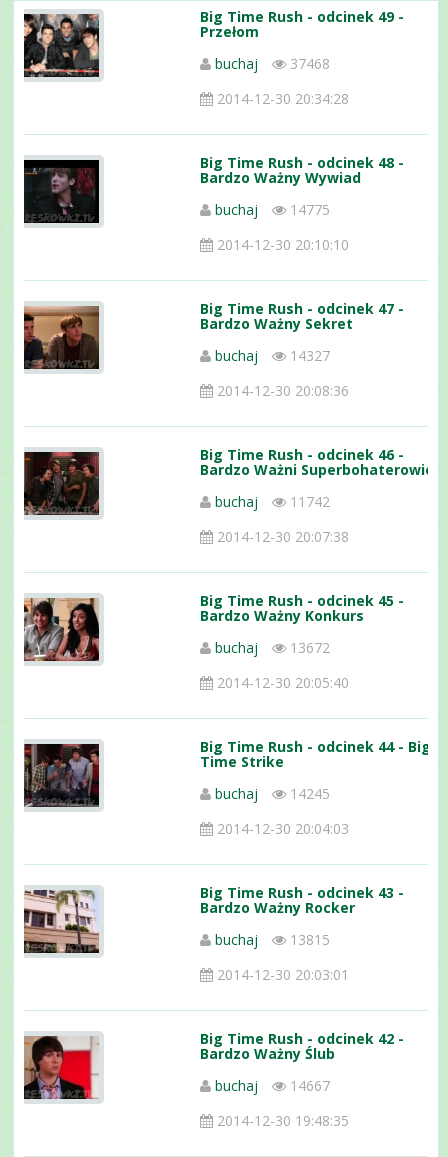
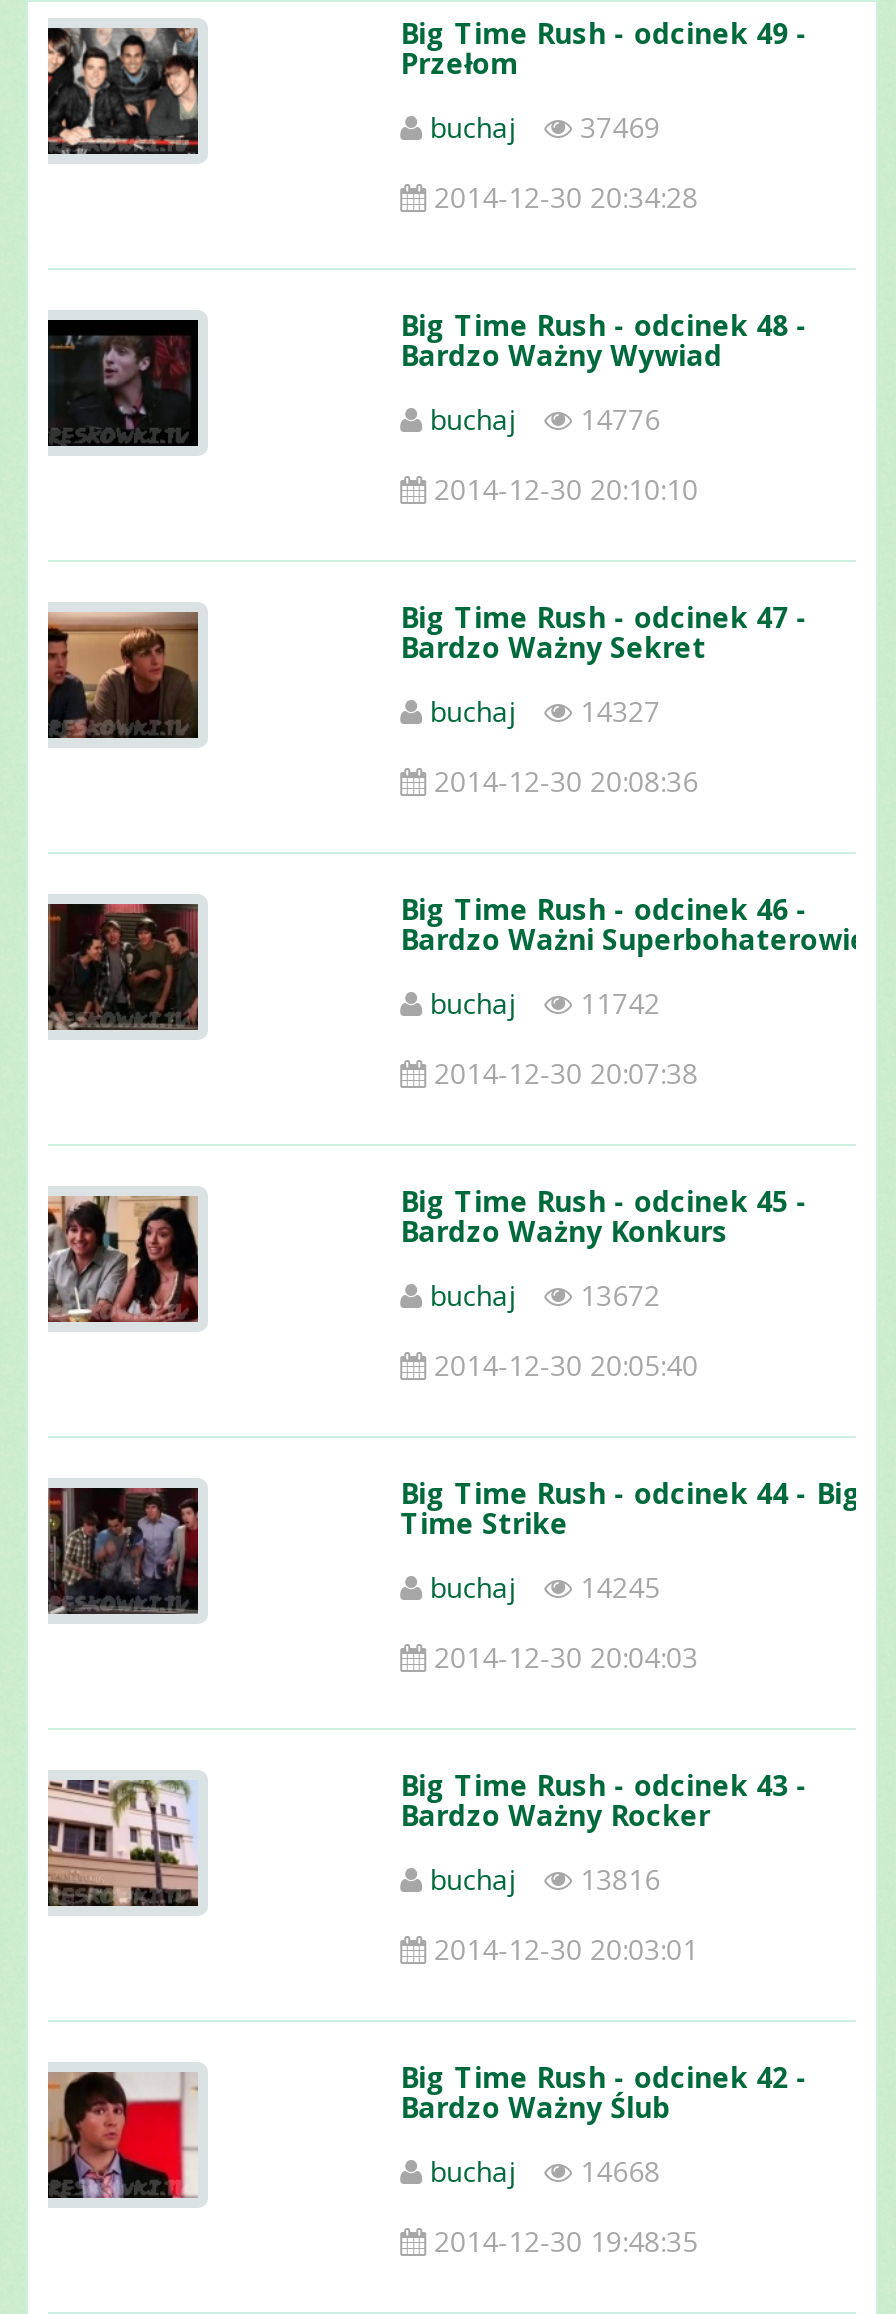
- buchaj 37468
+ buchaj 37469

- buchaj 14775
+ buchaj 14776

- buchaj 13815
+ buchaj 13816

- buchaj 14667
+ buchaj 14668
